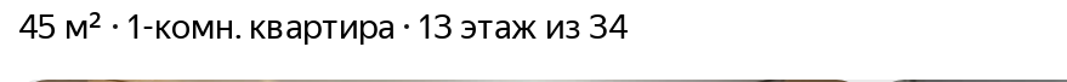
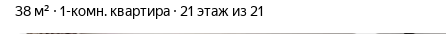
- 45 м²
+ 38 м²

- 13 этаж из 34
+ 21 этаж из 21
